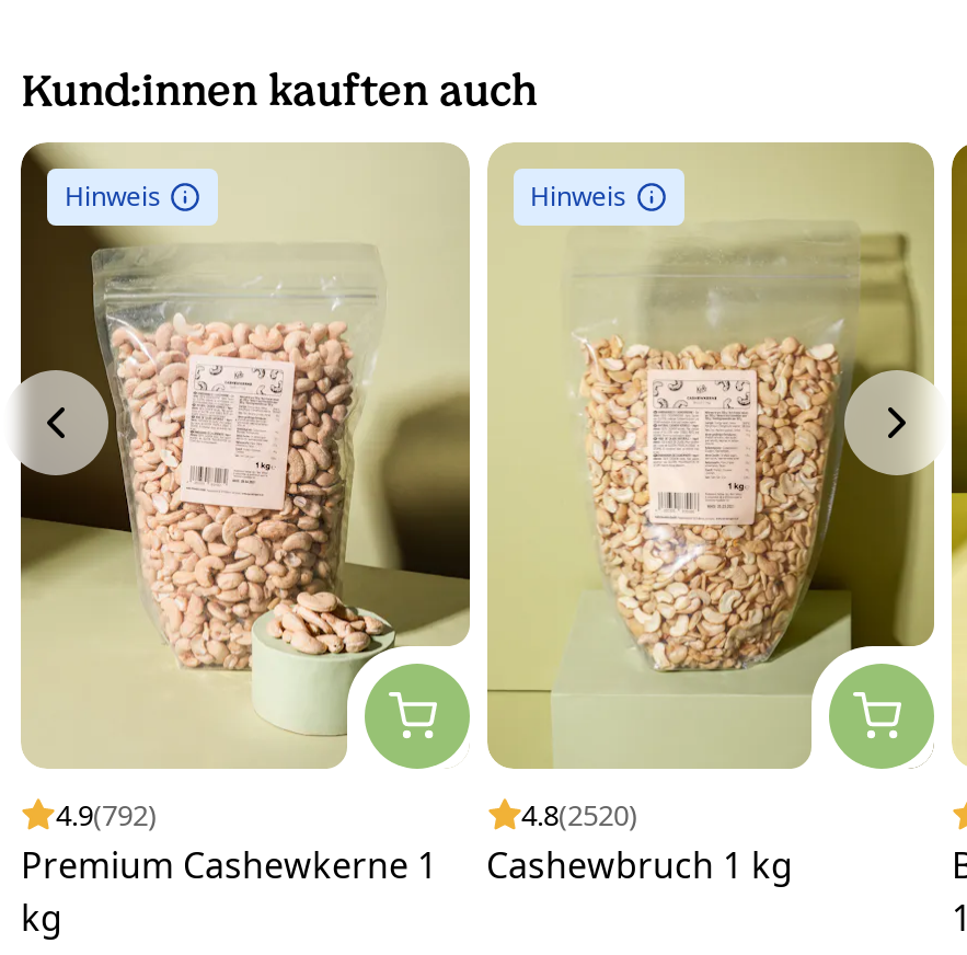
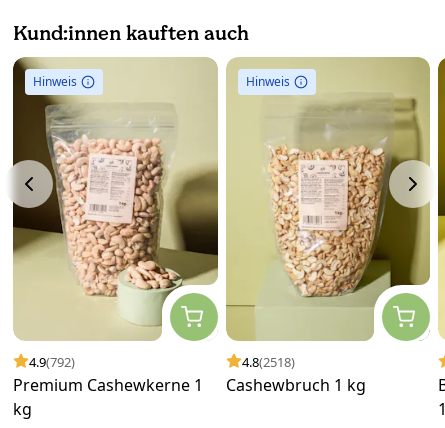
- 4.8(2520)
+ 4.8(2518)
